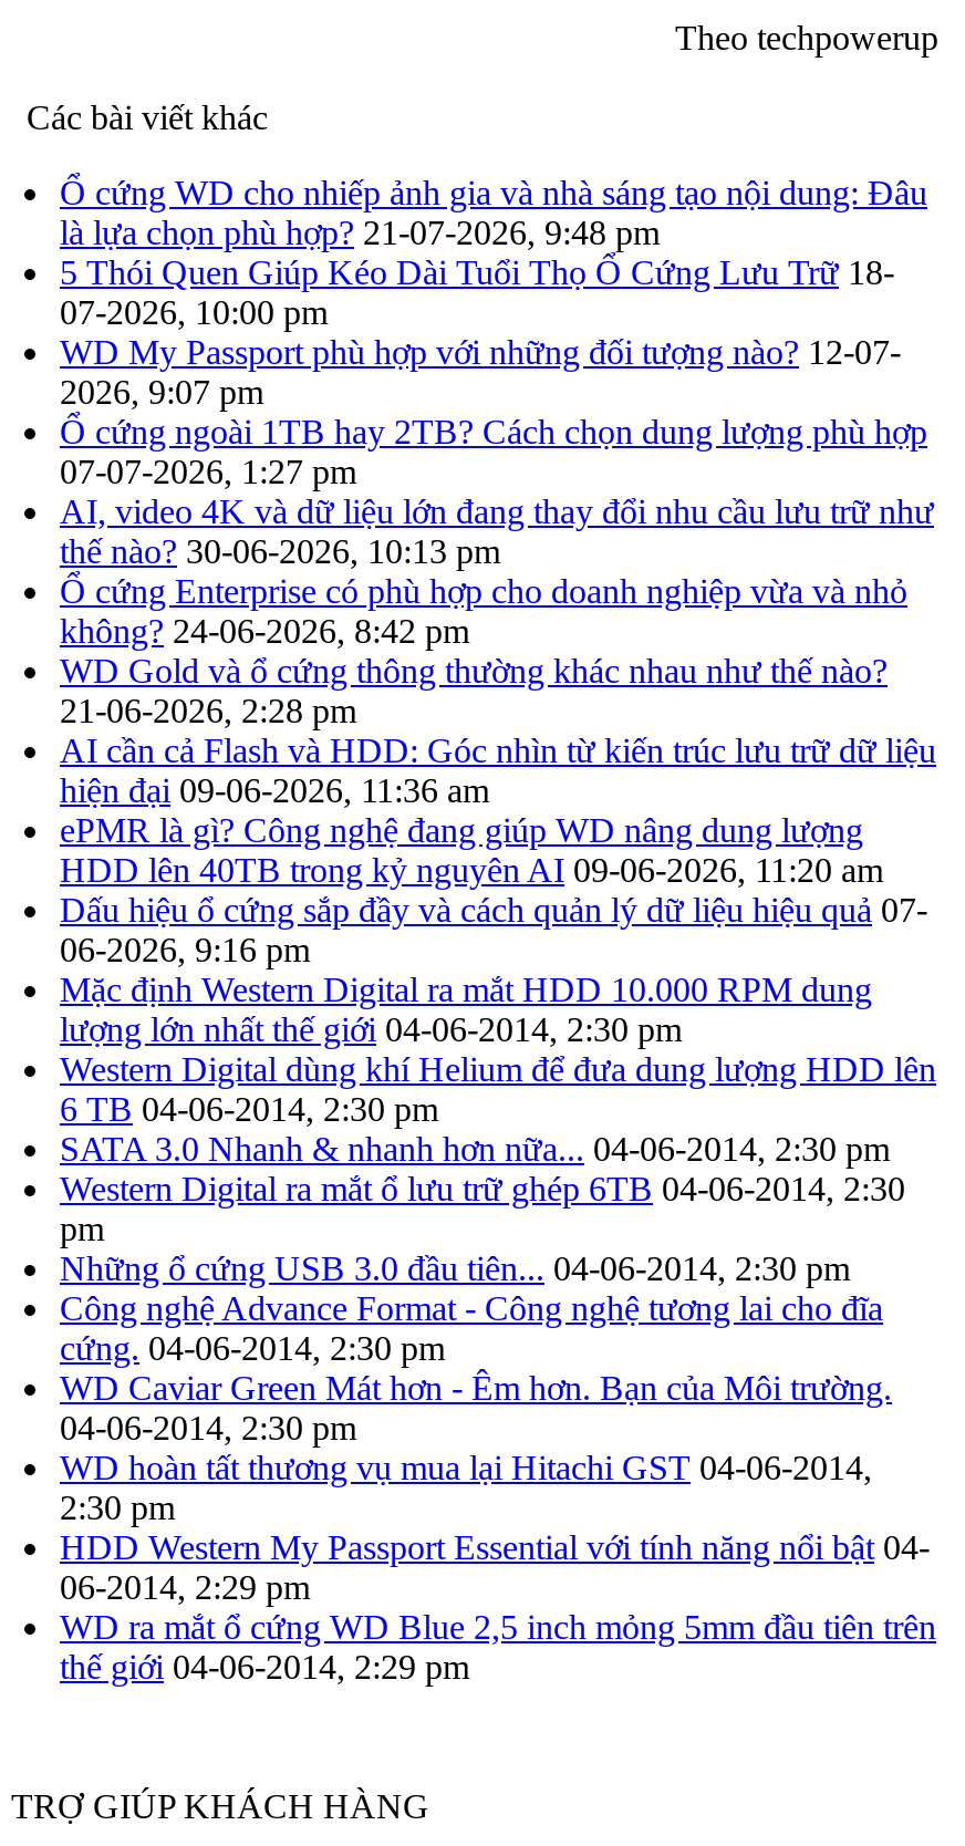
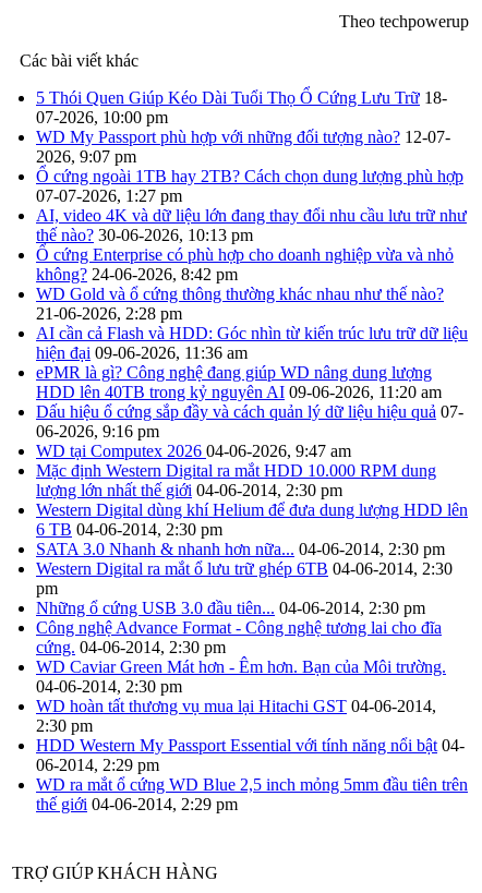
- Ổ cứng WD cho nhiếp ảnh gia và nhà sáng tạo nội dung: Đâu
- là lựa chọn phù hợp? 21-07-2026, 9:48 pm

moved up: 5 Thói Quen Giúp Kéo Dài Tuổi Thọ Ổ Cứng Lưu Trữ 18- | 07-2026, 10:00 pm | WD My Passport phù hợp với những đối tượng nào? 12-07- | ... | Dấu hiệu ổ cứng sắp đầy và cách quản lý dữ liệu hiệu quả 07- | 06-2026, 9:16 pm

+ WD tại Computex 2026 04-06-2026, 9:47 am
